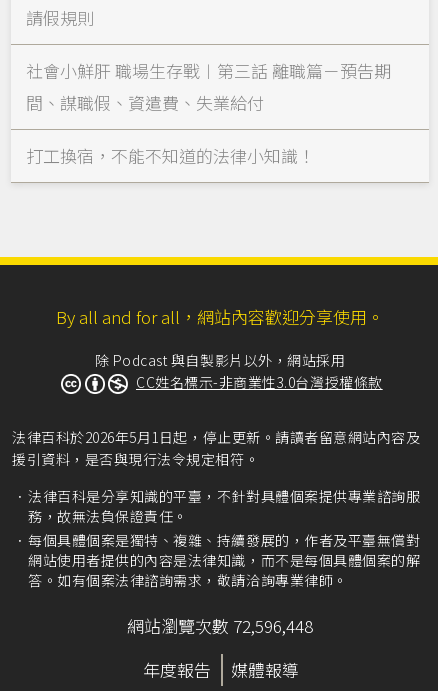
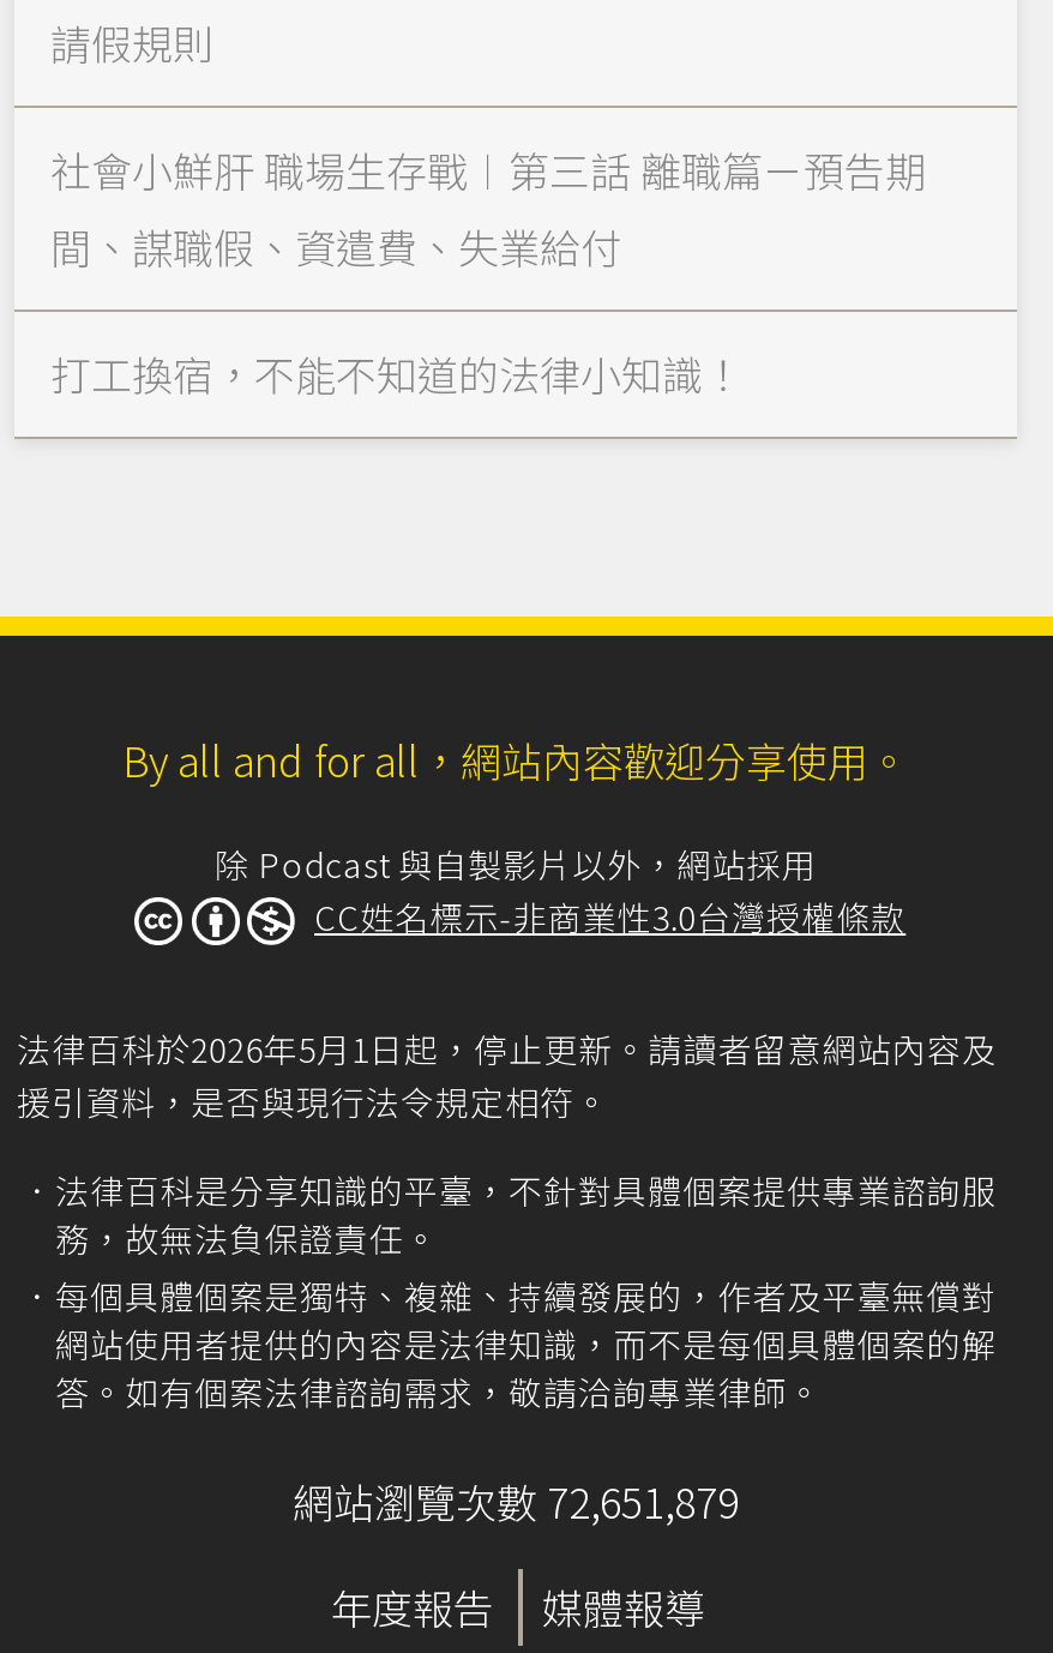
- 網站瀏覽次數 72,596,448
+ 網站瀏覽次數 72,651,879
